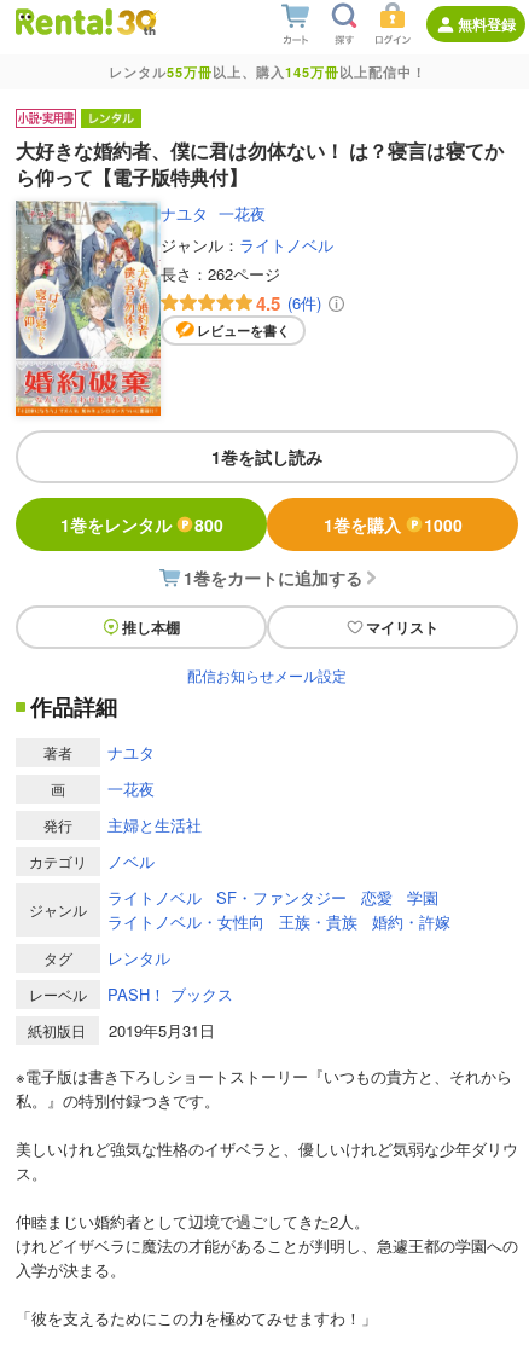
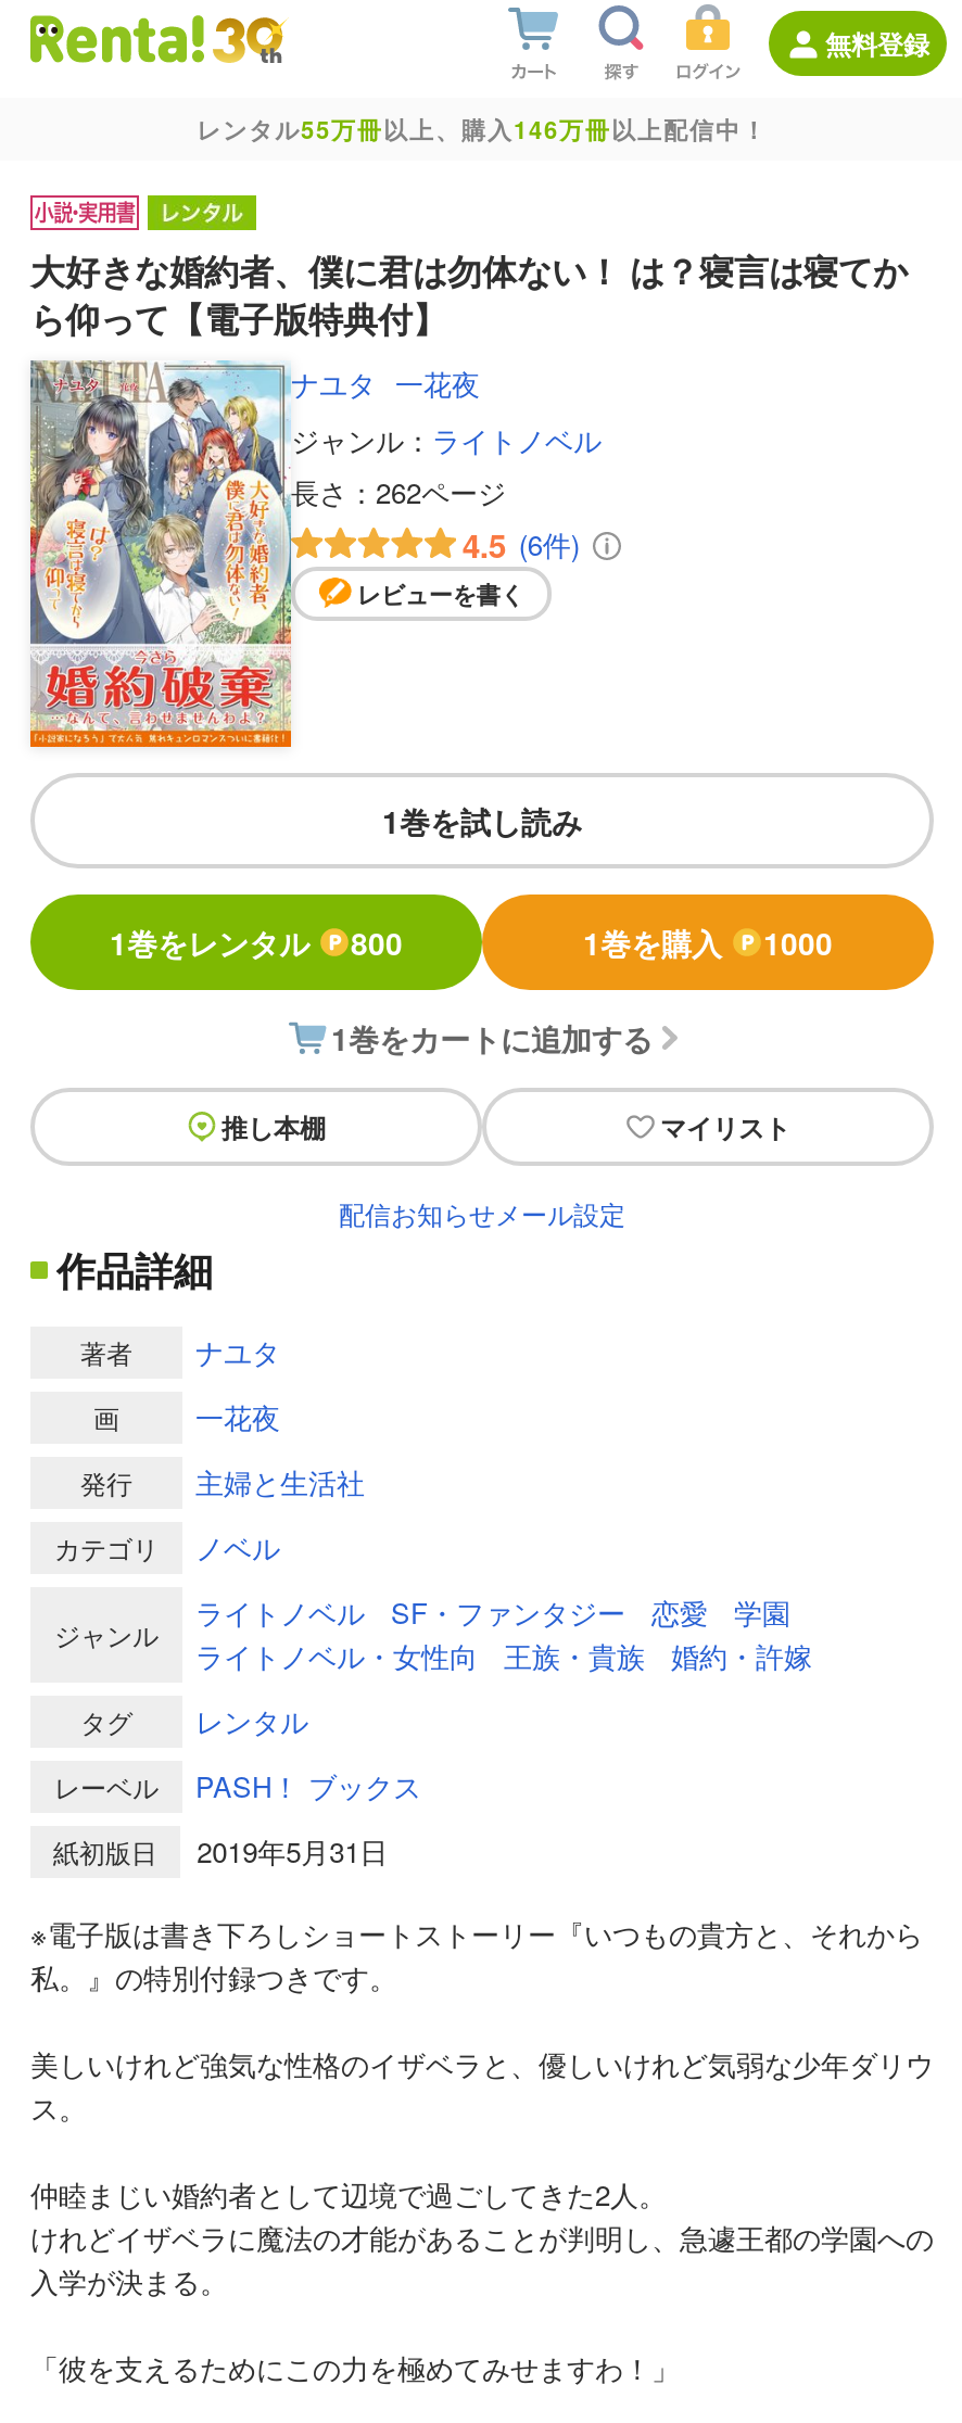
- レンタル55万冊以上、購入145万冊以上配信中！
+ レンタル55万冊以上、購入146万冊以上配信中！
